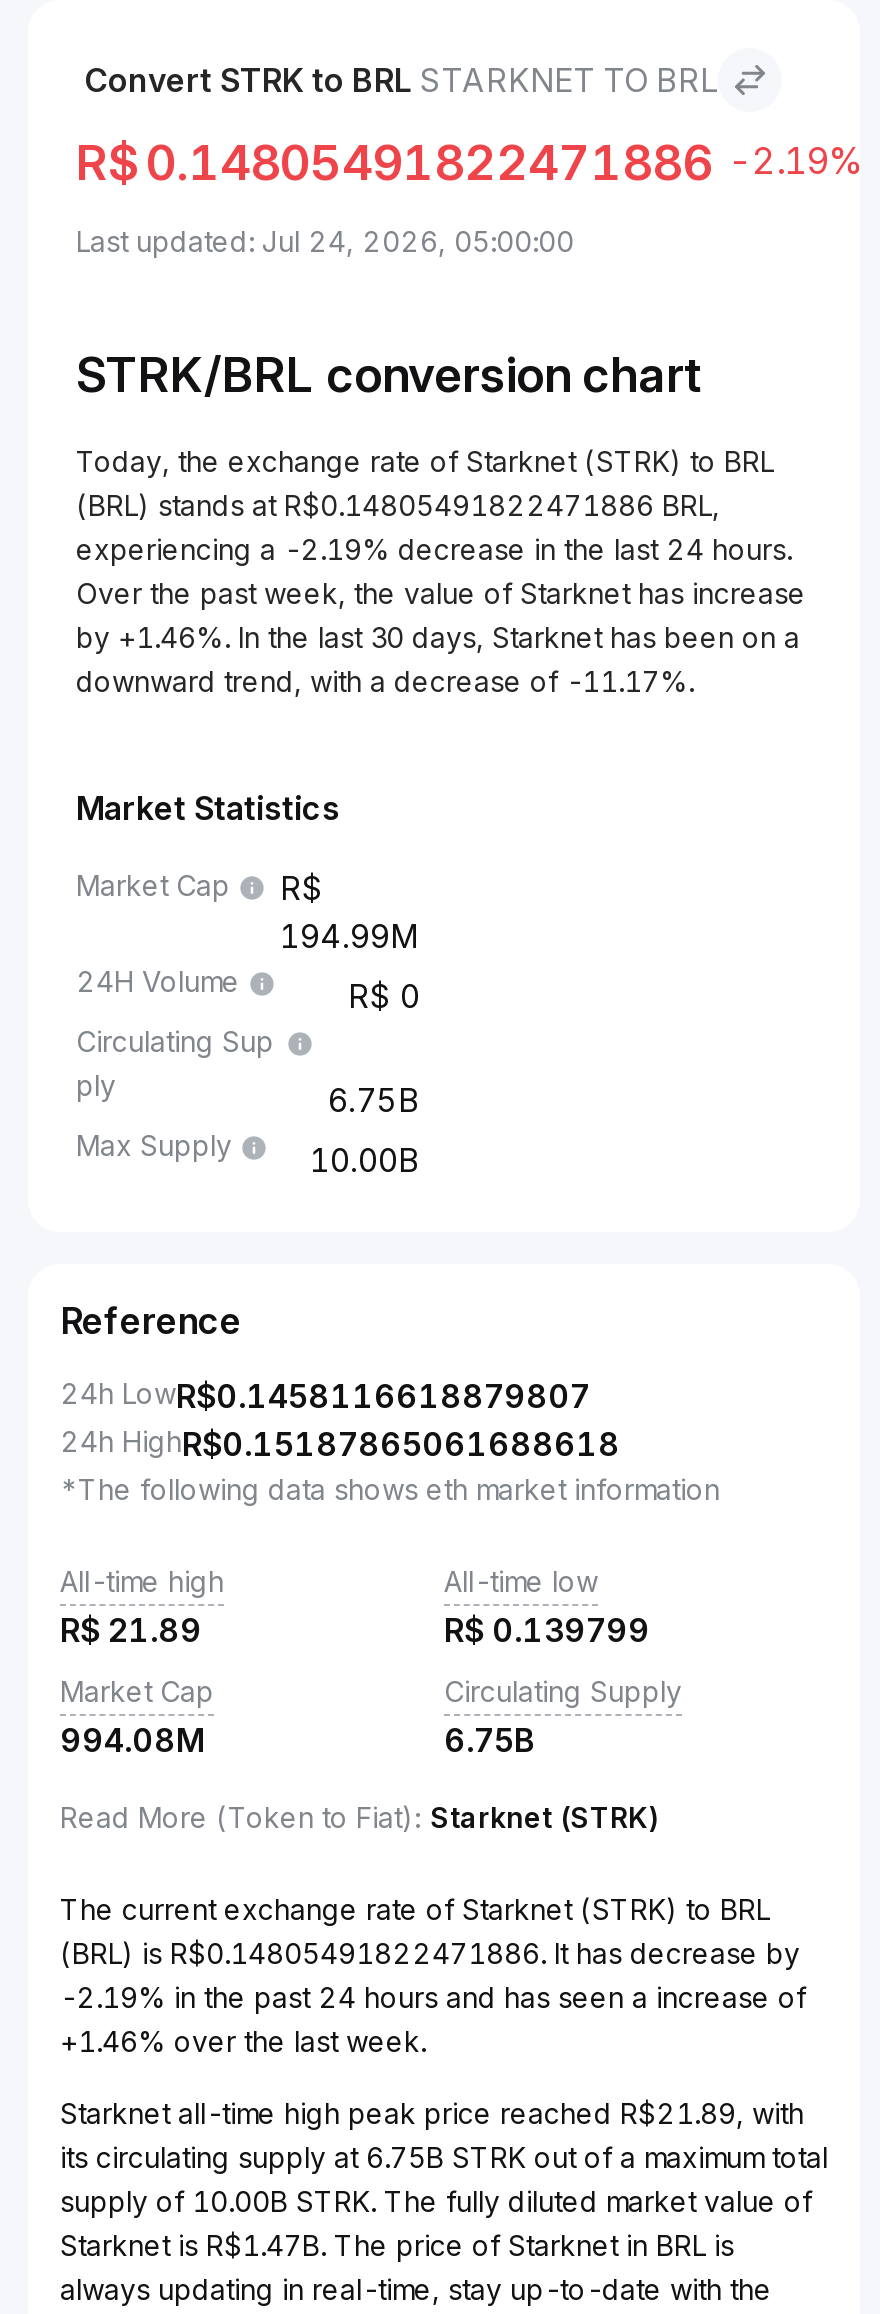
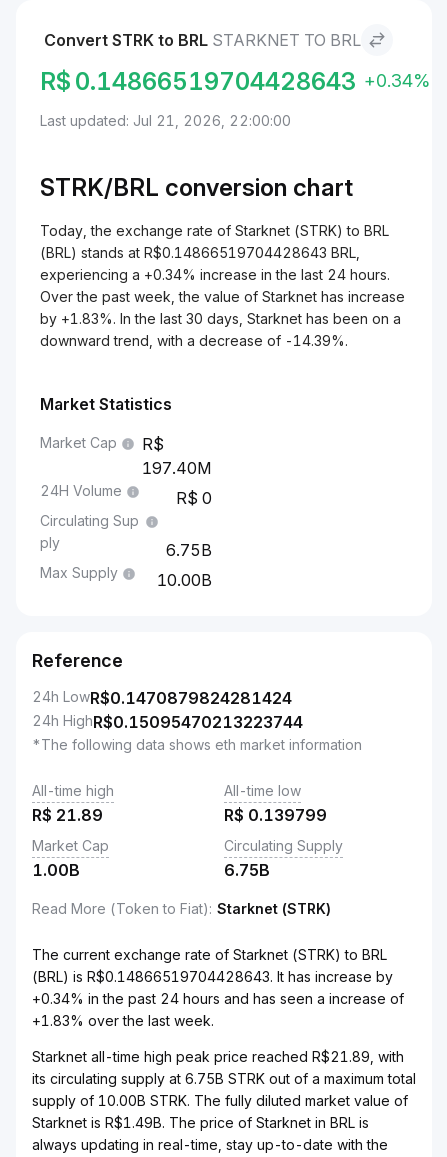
- R$ 0.14805491822471886 -2.19%
+ R$ 0.14866519704428643 +0.34%

- Last updated: Jul 24, 2026, 05:00:00
+ Last updated: Jul 21, 2026, 22:00:00

- (BRL) stands at R$0.14805491822471886 BRL,
+ (BRL) stands at R$0.14866519704428643 BRL,

- experiencing a -2.19% decrease in the last 24 hours.
+ experiencing a +0.34% increase in the last 24 hours.

- by +1.46%. In the last 30 days, Starknet has been on a
+ by +1.83%. In the last 30 days, Starknet has been on a

- downward trend, with a decrease of -11.17%.
+ downward trend, with a decrease of -14.39%.

- 194.99M
+ 197.40M

- 24h LowR$0.1458116618879807
+ 24h LowR$0.1470879824281424

- 24h HighR$0.15187865061688618
+ 24h HighR$0.15095470213223744

- 994.08M
+ 1.00B

- (BRL) is R$0.14805491822471886. It has decrease by
+ (BRL) is R$0.14866519704428643. It has increase by

- -2.19% in the past 24 hours and has seen a increase of
+ +0.34% in the past 24 hours and has seen a increase of

- +1.46% over the last week.
+ +1.83% over the last week.

- Starknet is R$1.47B. The price of Starknet in BRL is
+ Starknet is R$1.49B. The price of Starknet in BRL is
